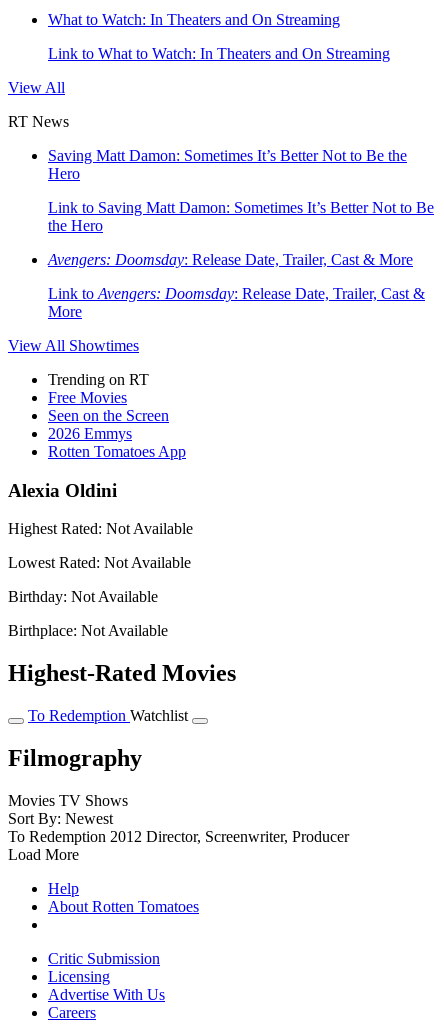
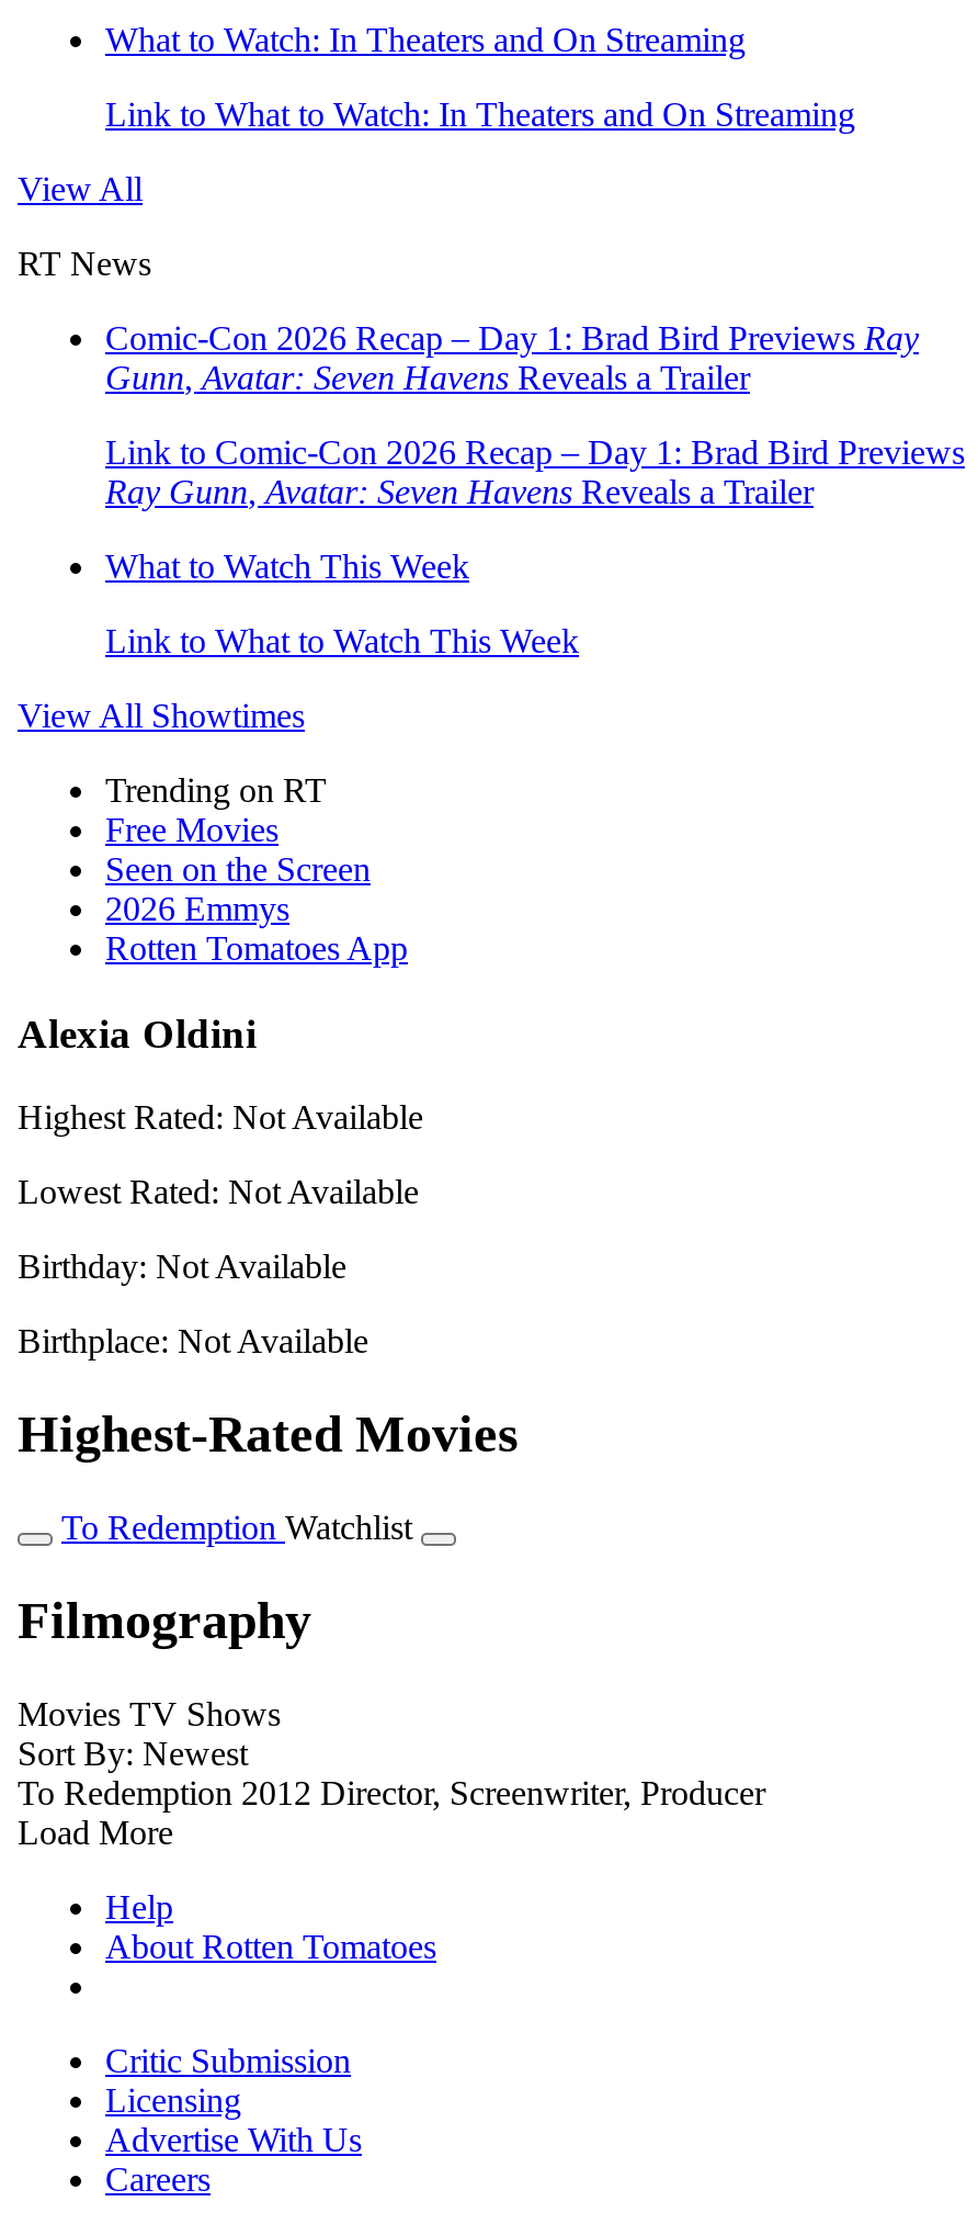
- Saving Matt Damon: Sometimes It’s Better Not to Be the
- Hero
+ Comic-Con 2026 Recap – Day 1: Brad Bird Previews Ray
+ Gunn, Avatar: Seven Havens Reveals a Trailer

- Link to Saving Matt Damon: Sometimes It’s Better Not to Be
- the Hero
+ Link to Comic-Con 2026 Recap – Day 1: Brad Bird Previews
+ Ray Gunn, Avatar: Seven Havens Reveals a Trailer

- Avengers: Doomsday: Release Date, Trailer, Cast & More
+ What to Watch This Week

- Link to Avengers: Doomsday: Release Date, Trailer, Cast &
- More
+ Link to What to Watch This Week
